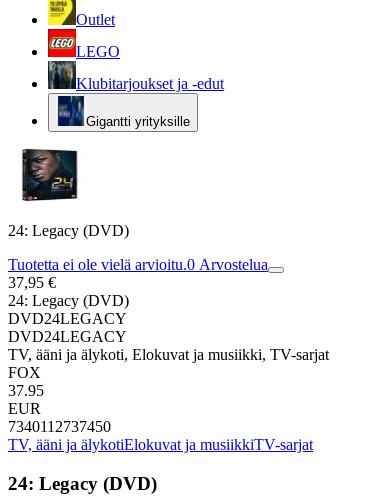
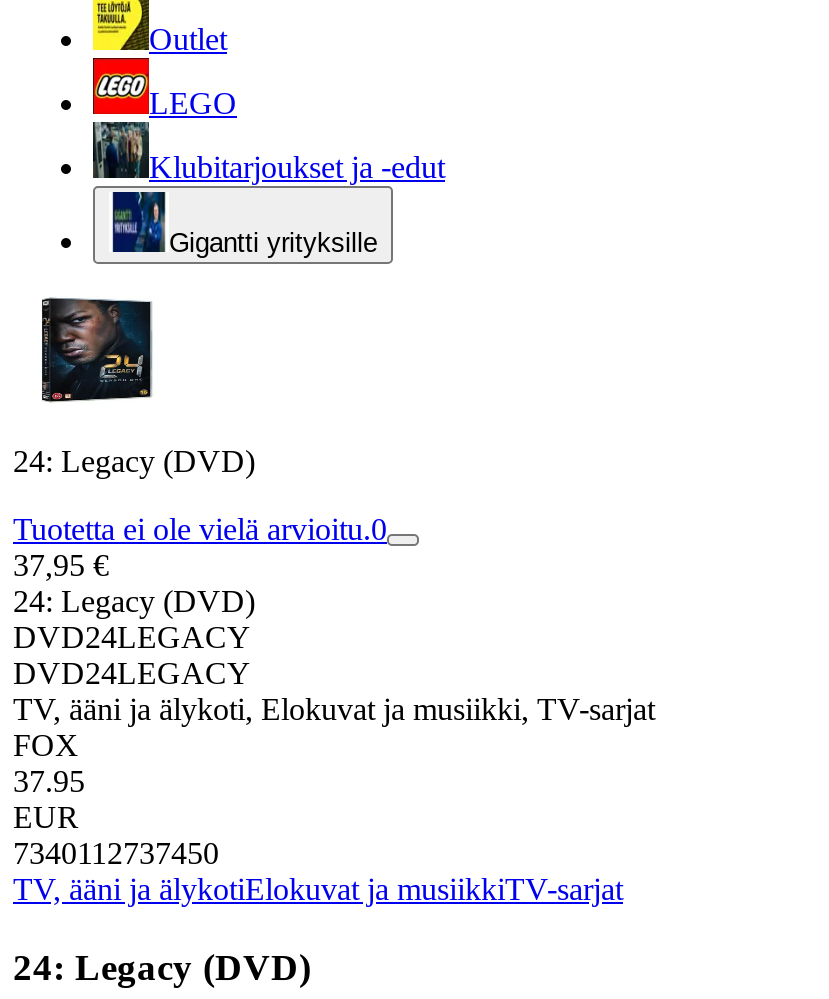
- Tuotetta ei ole vielä arvioitu.0 Arvostelua
+ Tuotetta ei ole vielä arvioitu.0
